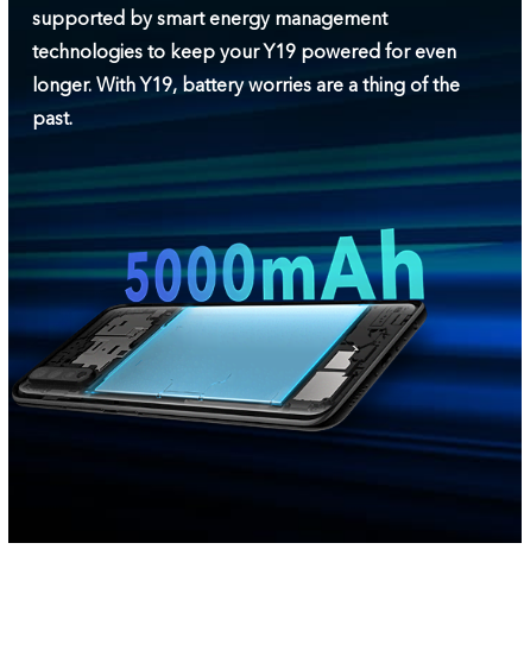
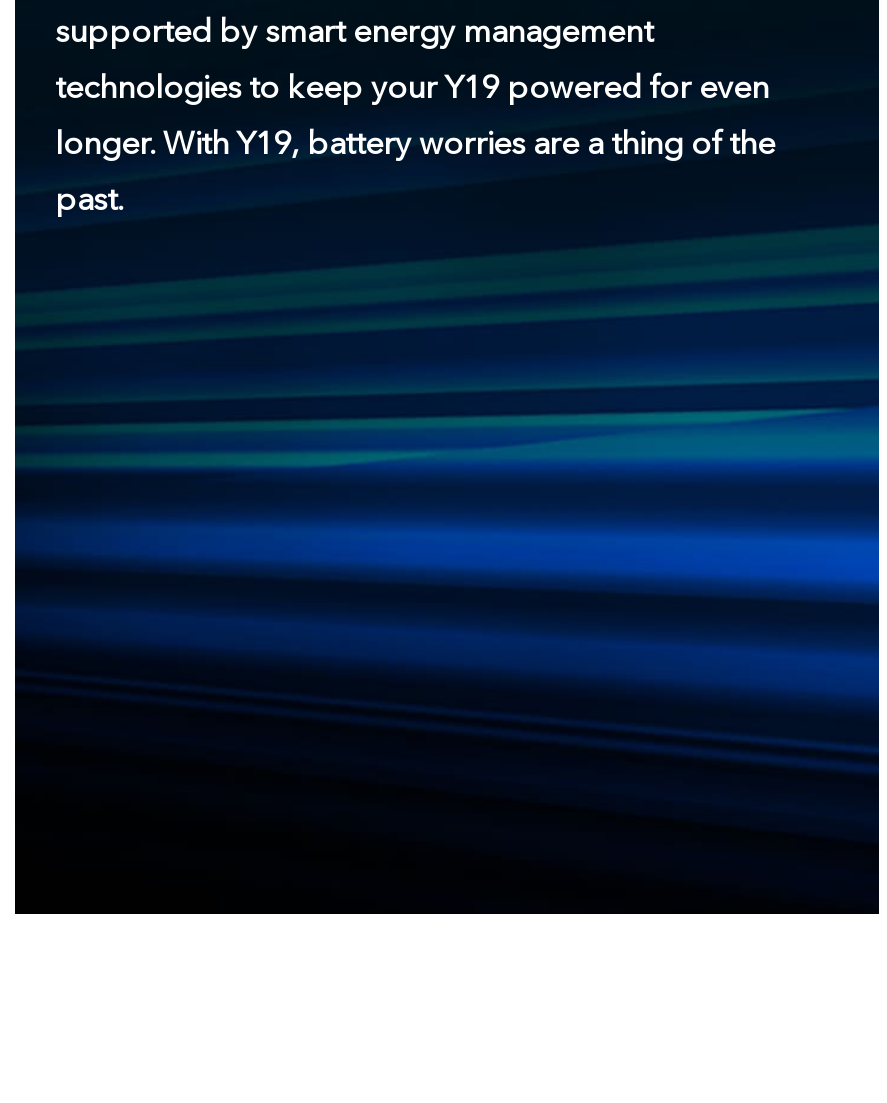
- [image]
+ [image]
